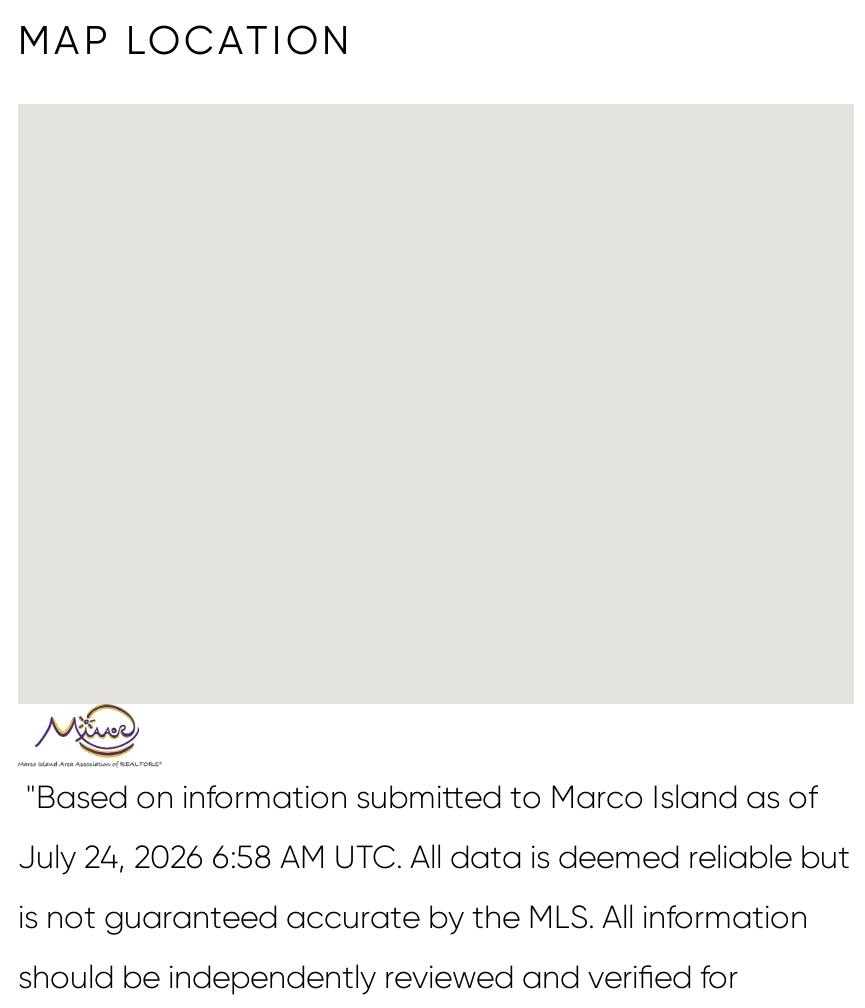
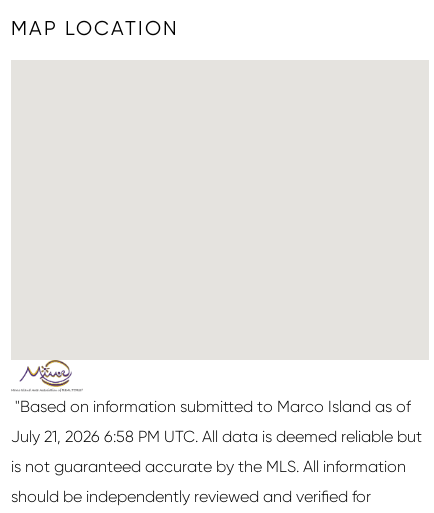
- July 24, 2026 6:58 AM UTC. All data is deemed reliable but
+ July 21, 2026 6:58 PM UTC. All data is deemed reliable but
